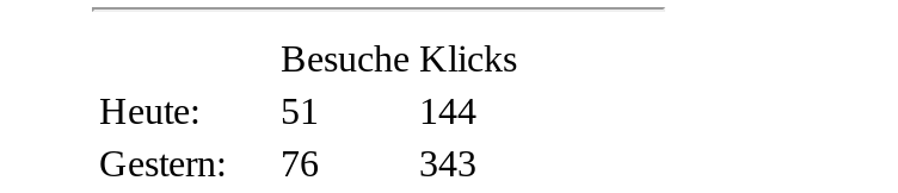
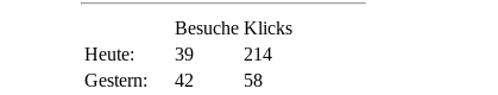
- Heute: 51
+ Heute: 39

- 144
+ 214

- Gestern: 76
+ Gestern: 42

- 343
+ 58
